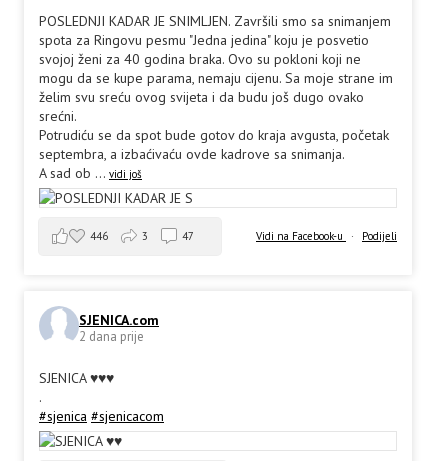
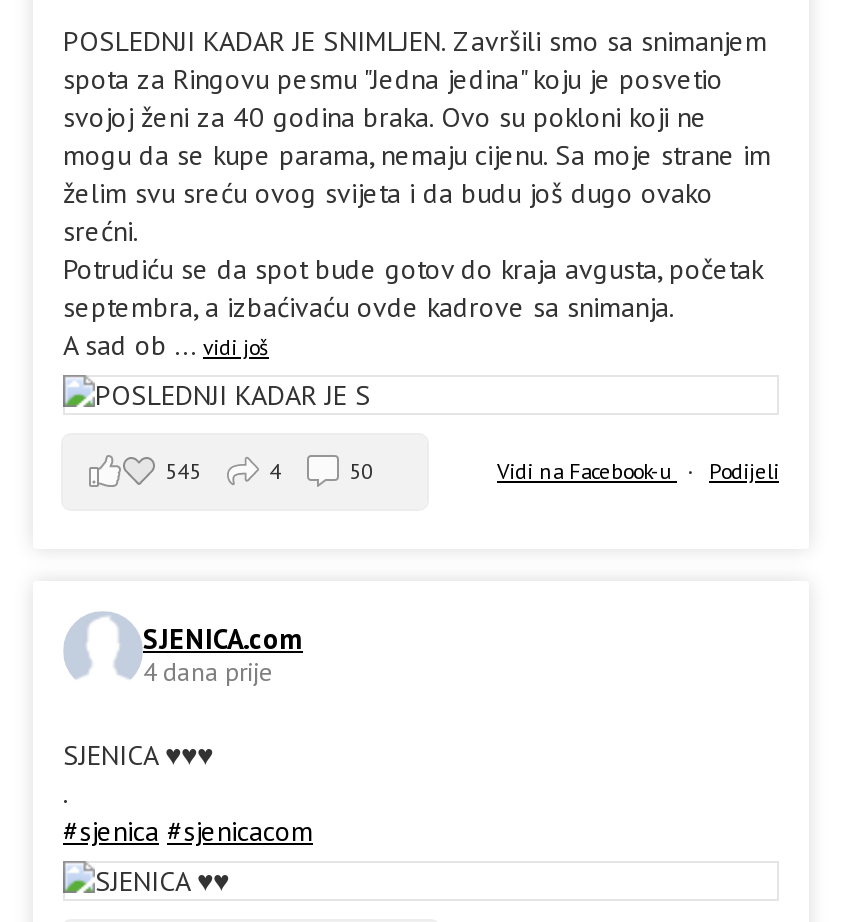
- 446
+ 545

- 3
+ 4

- 47
+ 50

- 2 dana prije
+ 4 dana prije
